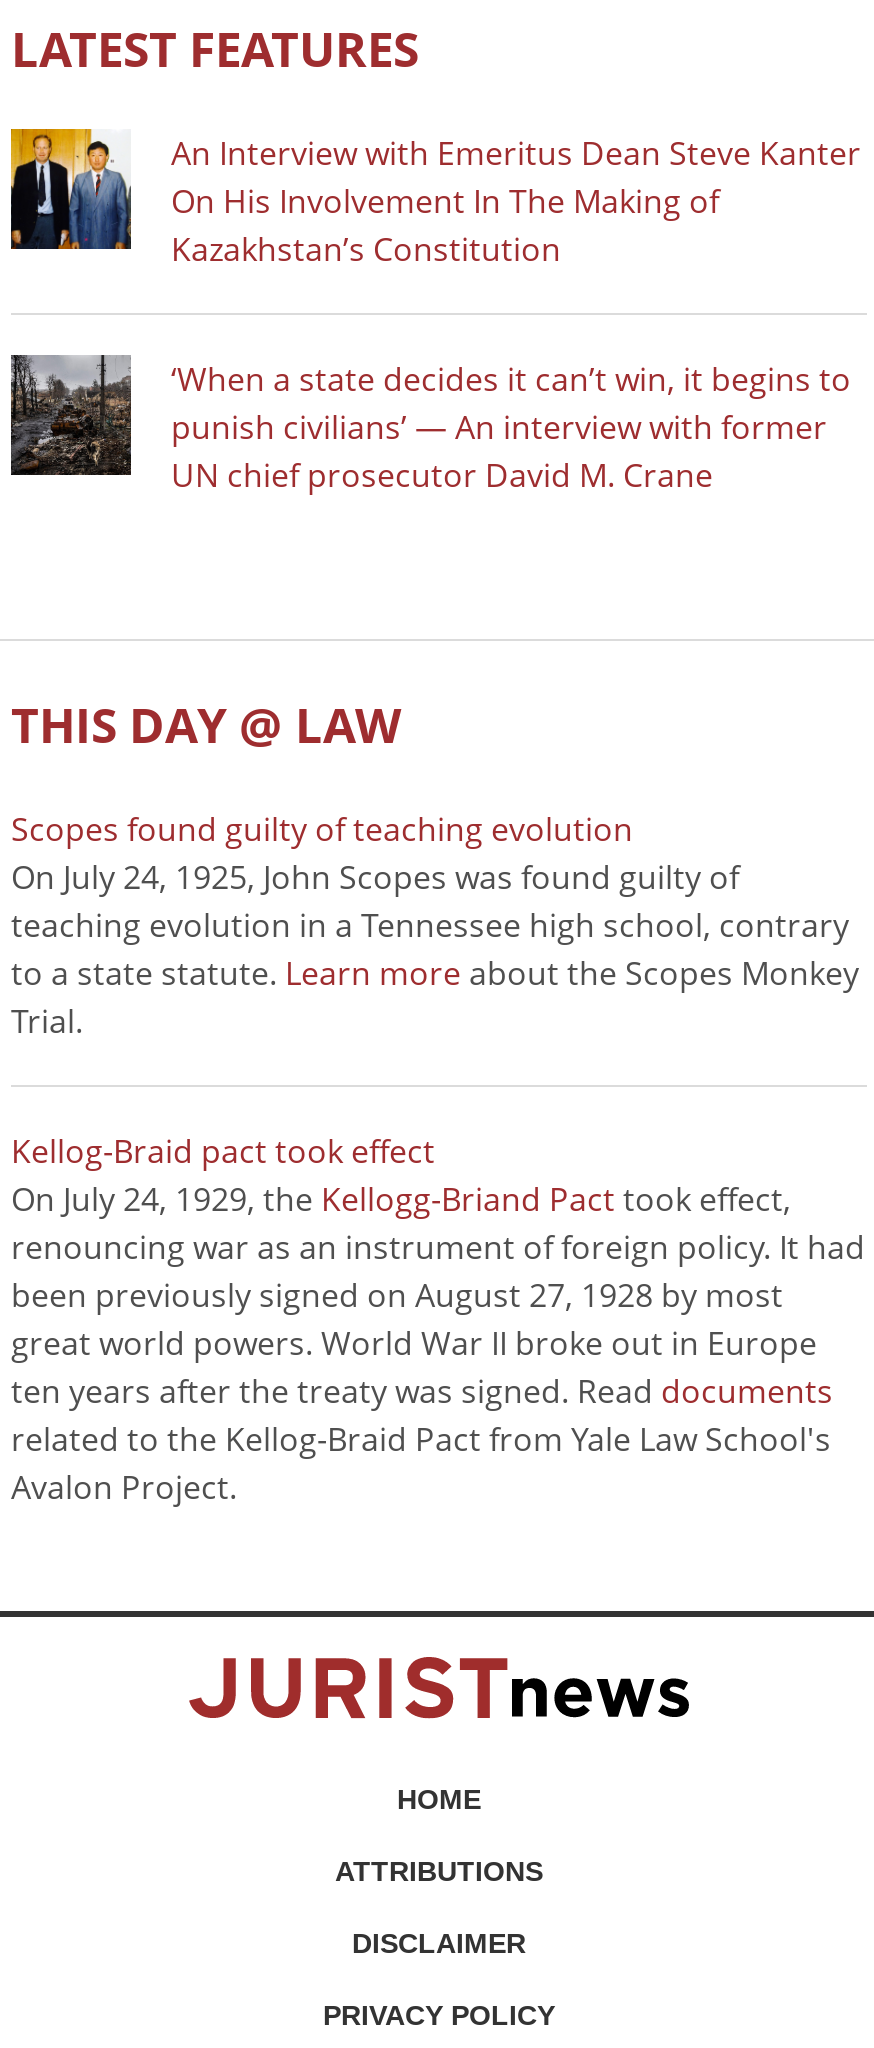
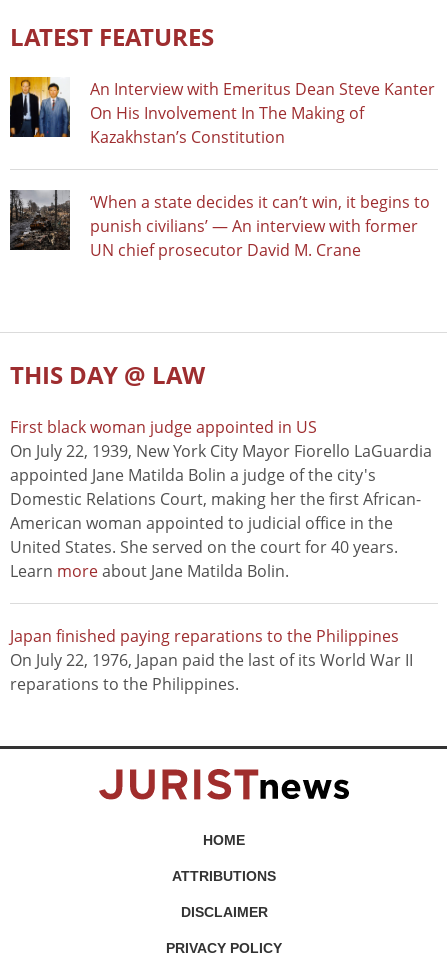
- Scopes found guilty of teaching evolution
- On July 24, 1925, John Scopes was found guilty of
- teaching evolution in a Tennessee high school, contrary
- to a state statute. Learn more about the Scopes Monkey
- Trial.
+ First black woman judge appointed in US
+ On July 22, 1939, New York City Mayor Fiorello LaGuardia
+ appointed Jane Matilda Bolin a judge of the city's
+ Domestic Relations Court, making her the first African-
+ American woman appointed to judicial office in the
+ United States. She served on the court for 40 years.
+ Learn more about Jane Matilda Bolin.

- Kellog-Braid pact took effect
- On July 24, 1929, the Kellogg-Briand Pact took effect,
- renouncing war as an instrument of foreign policy. It had
- been previously signed on August 27, 1928 by most
- great world powers. World War II broke out in Europe
- ten years after the treaty was signed. Read documents
- related to the Kellog-Braid Pact from Yale Law School's
- Avalon Project.
+ Japan finished paying reparations to the Philippines
+ On July 22, 1976, Japan paid the last of its World War II
+ reparations to the Philippines.
